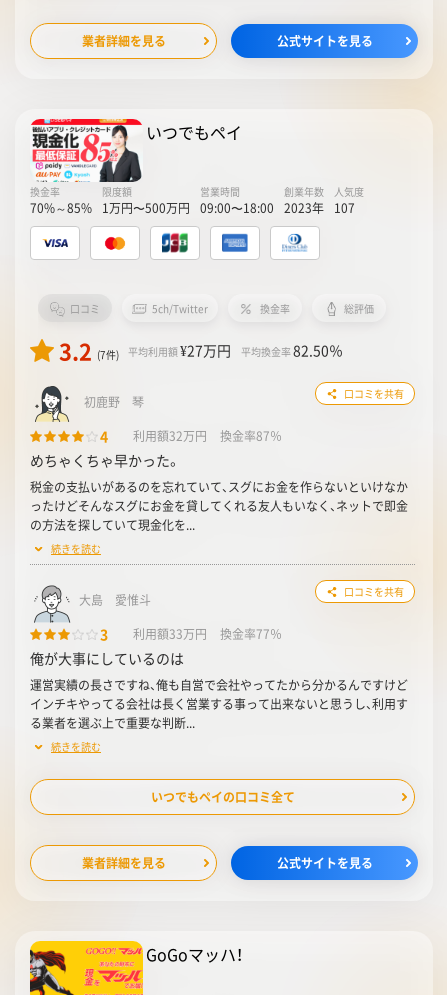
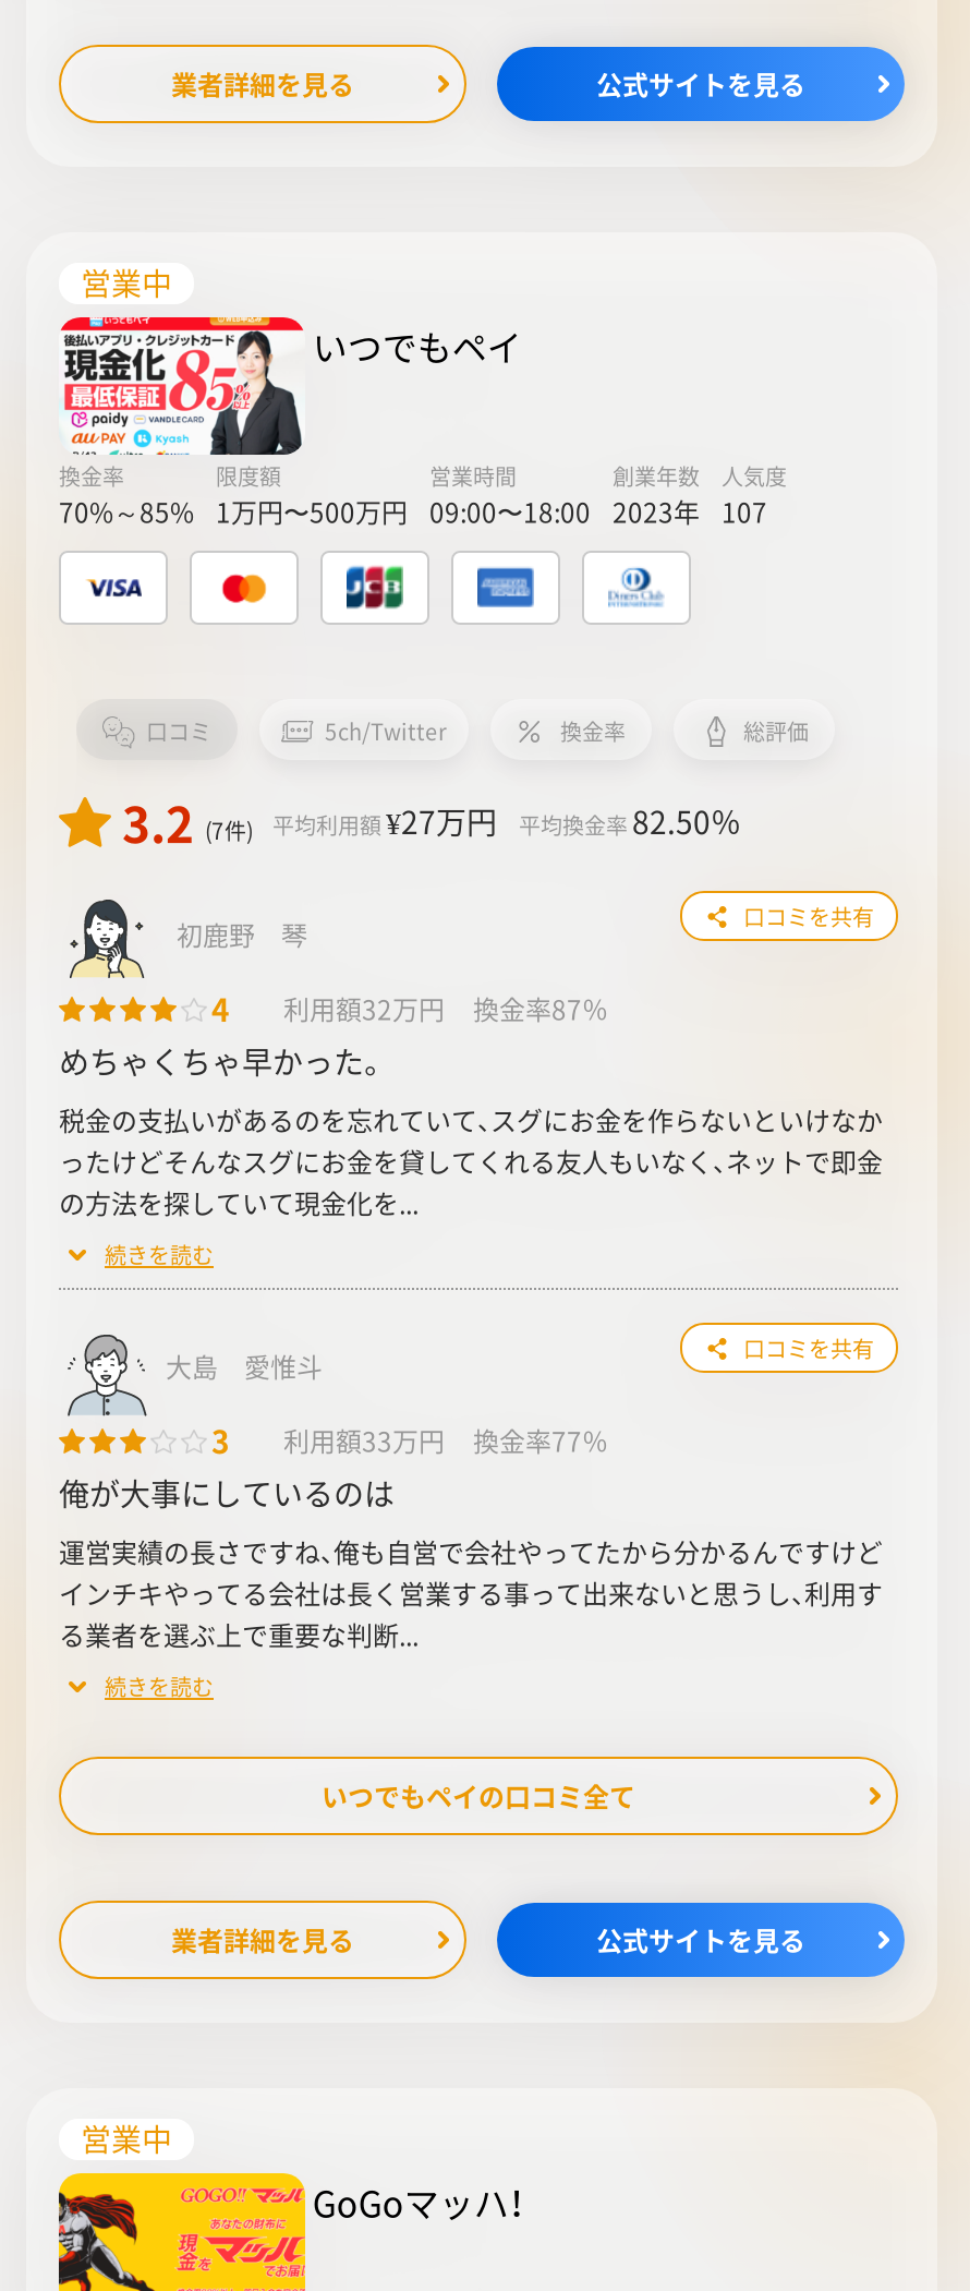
+ 営業中

+ 営業中
